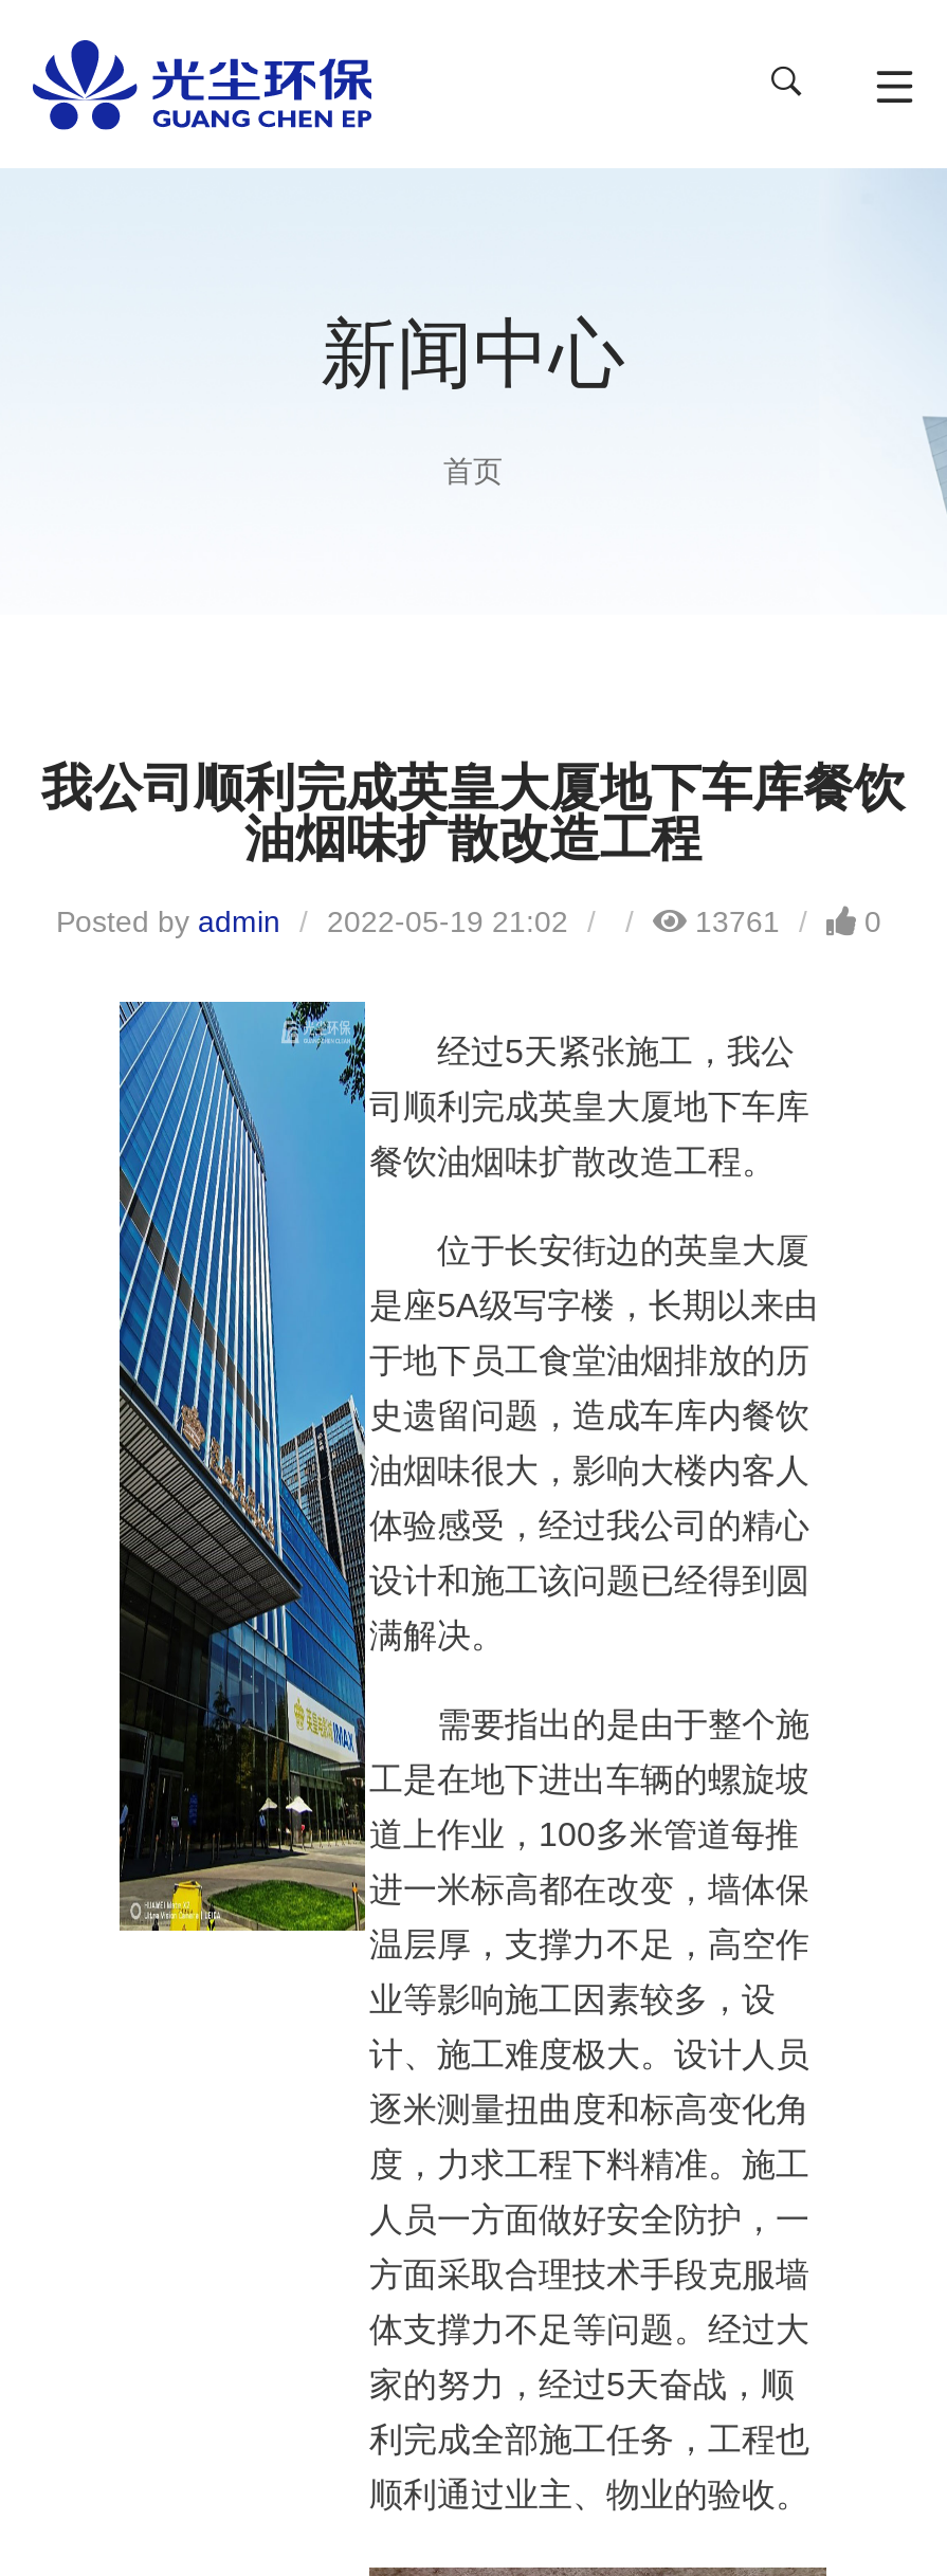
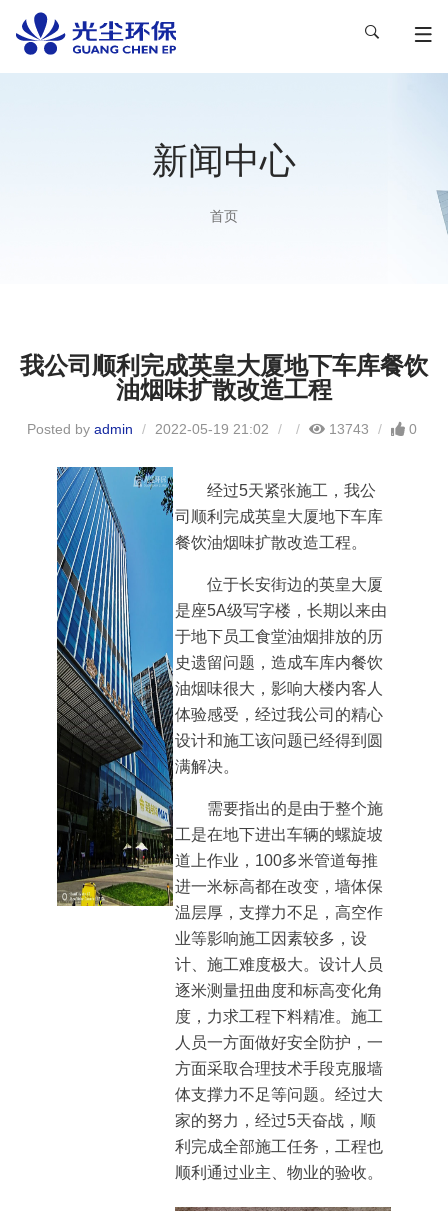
- 13761 /
+ 13743 /
